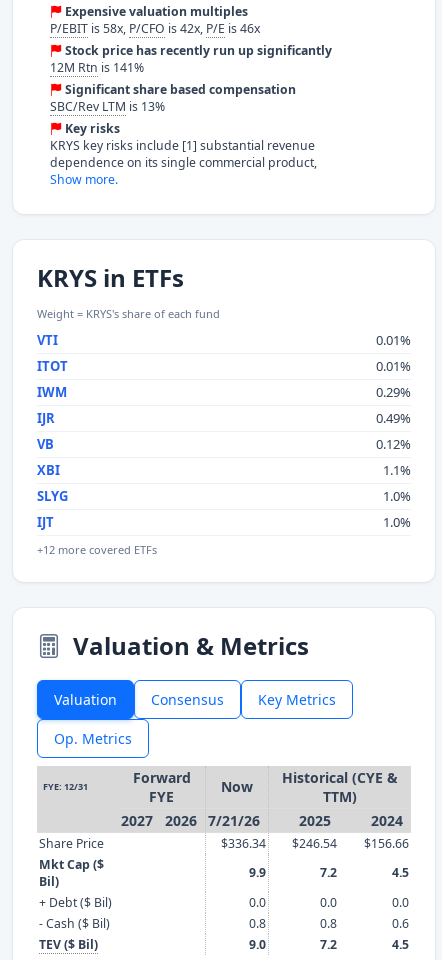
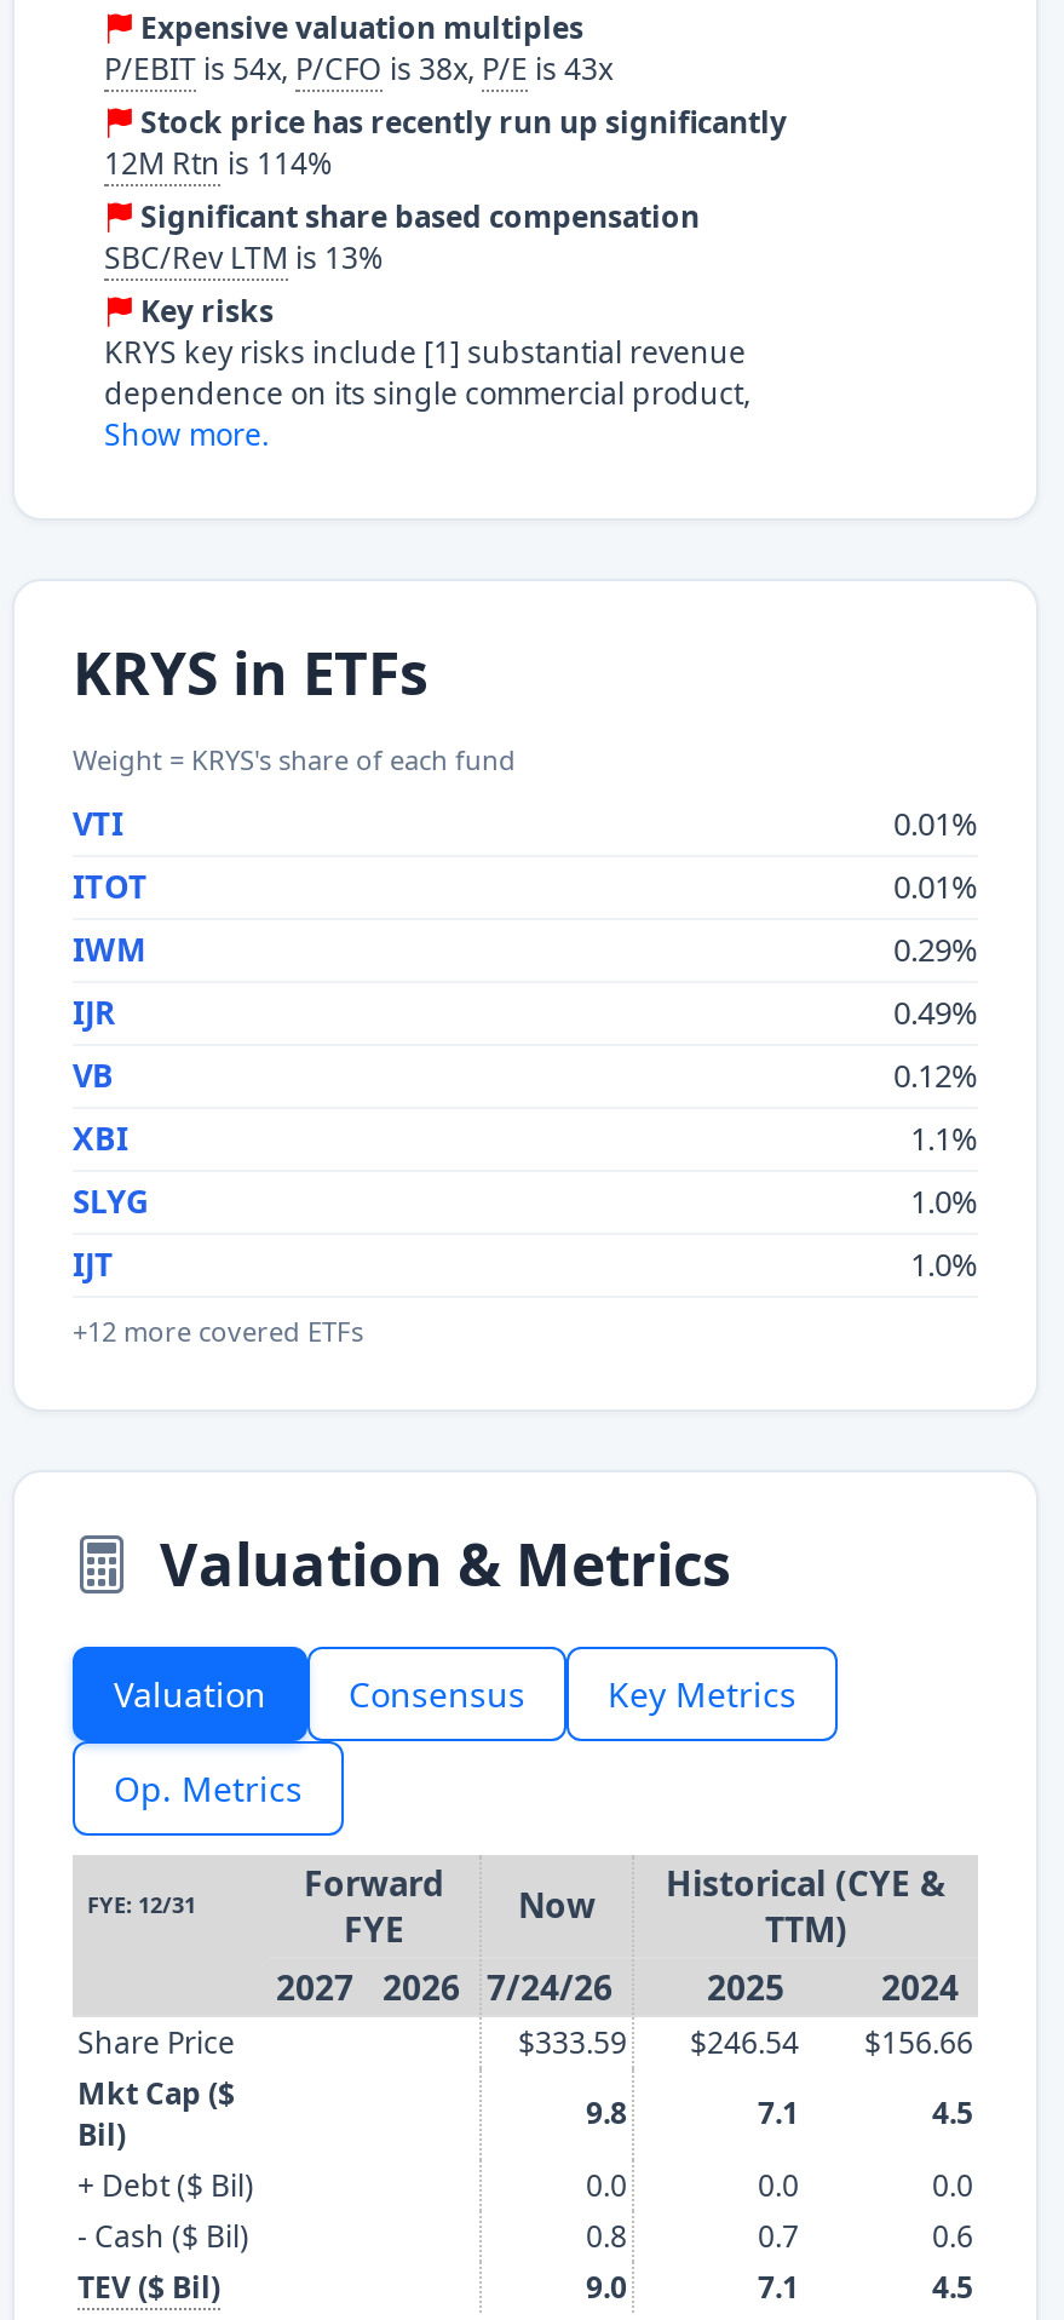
- P/EBIT is 58x, P/CFO is 42x, P/E is 46x
+ P/EBIT is 54x, P/CFO is 38x, P/E is 43x

- 12M Rtn is 141%
+ 12M Rtn is 114%

- 2027 2026 7/21/26
+ 2027 2026 7/24/26

- $336.34 $246.54 $156.66
+ $333.59 $246.54 $156.66

- 9.9
+ 9.8

- 7.2
+ 7.1

- 0.8
+ 0.7

- 7.2
+ 7.1
